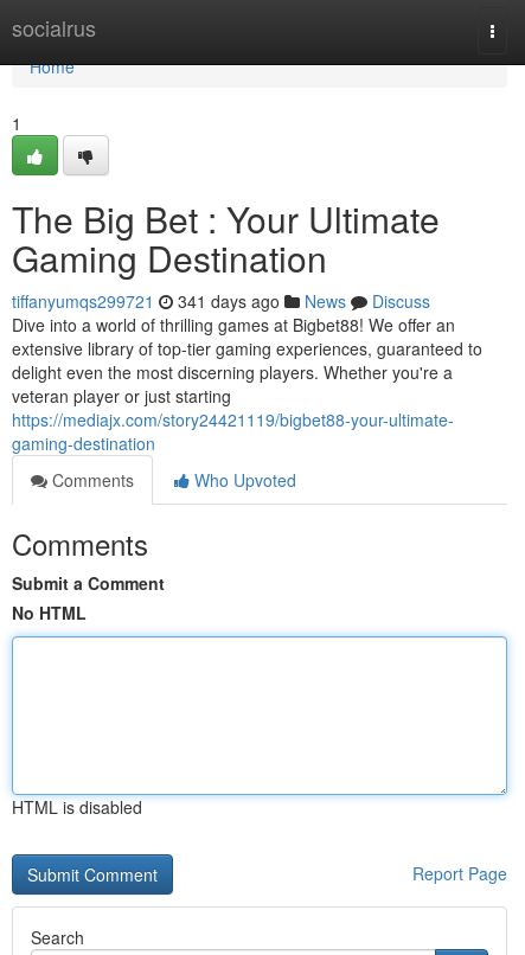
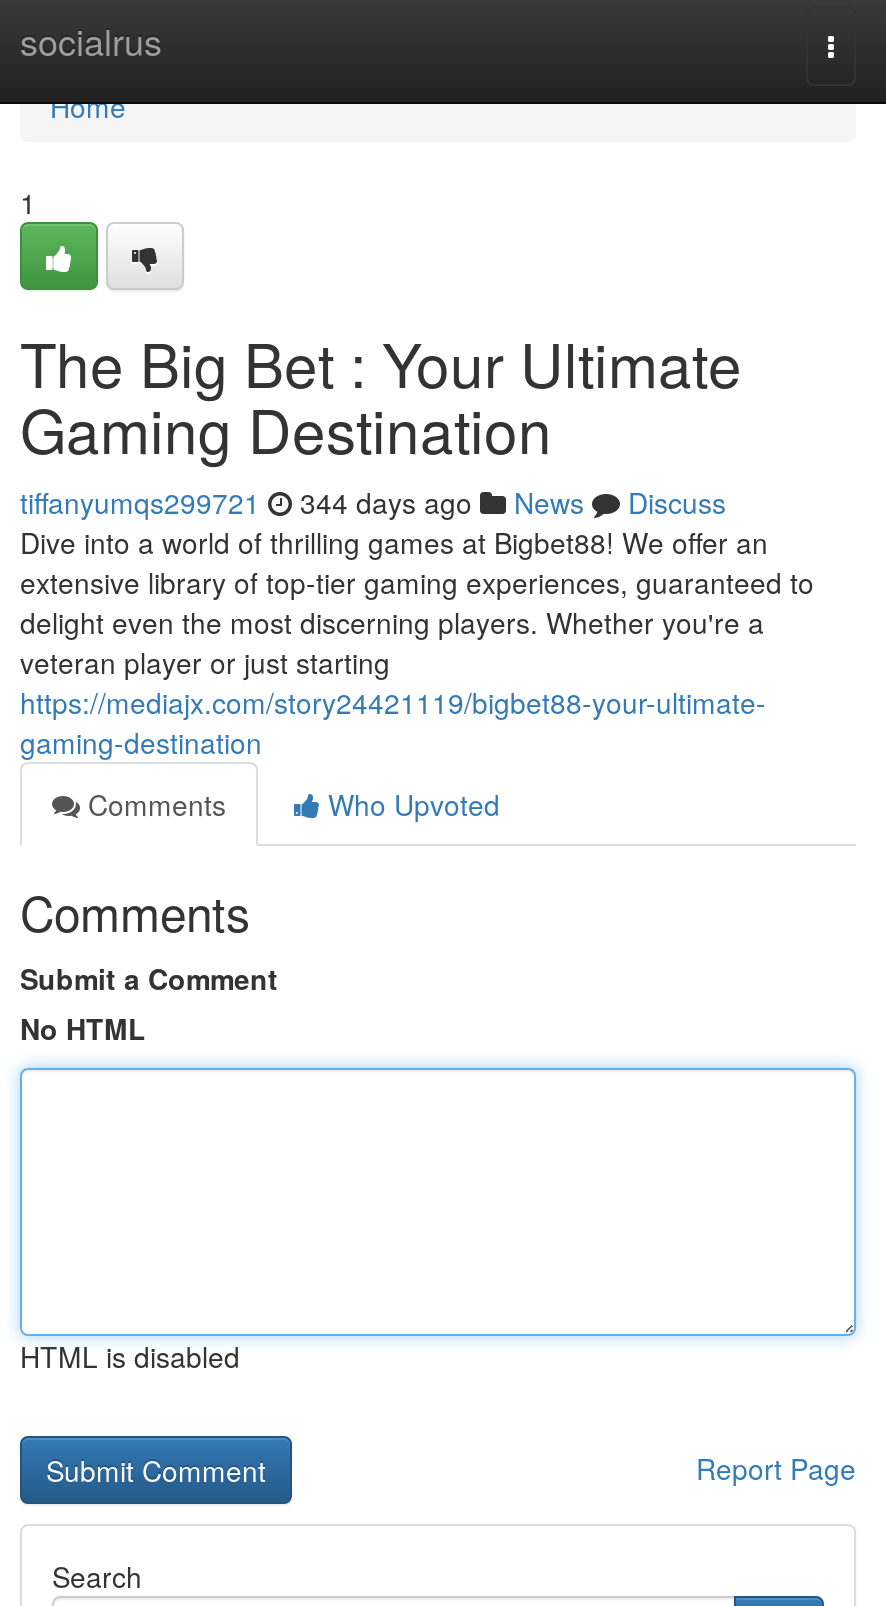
- tiffanyumqs299721 341 days ago News Discuss
+ tiffanyumqs299721 344 days ago News Discuss
